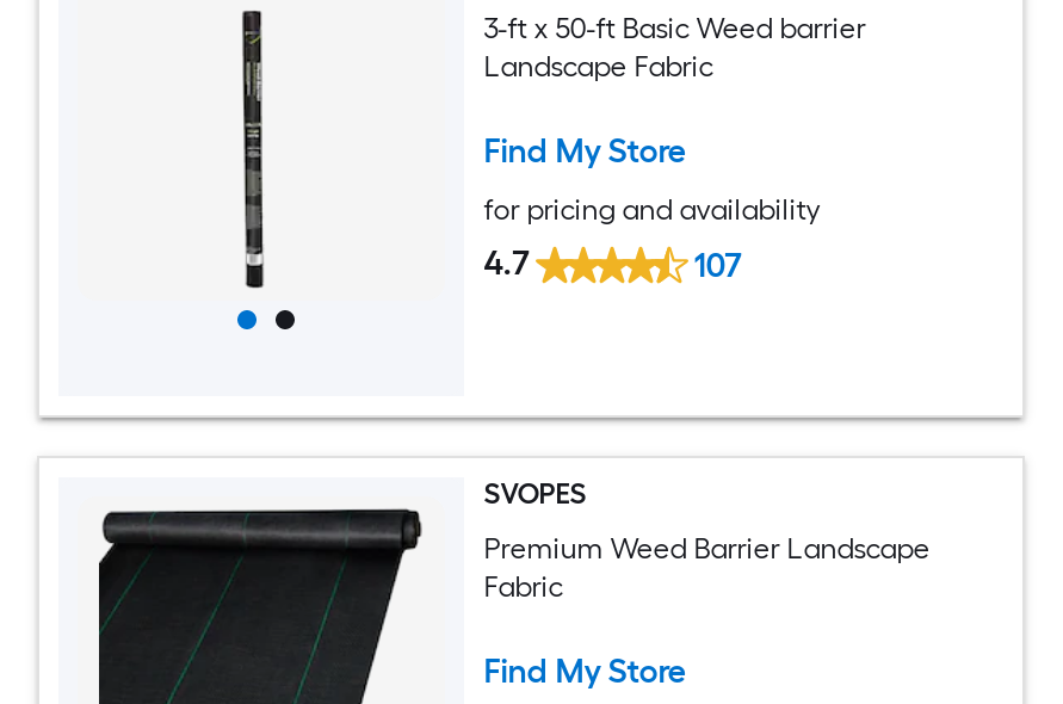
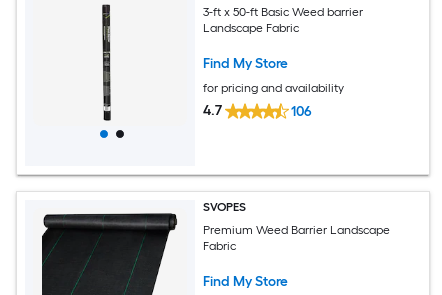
- 107
+ 106
